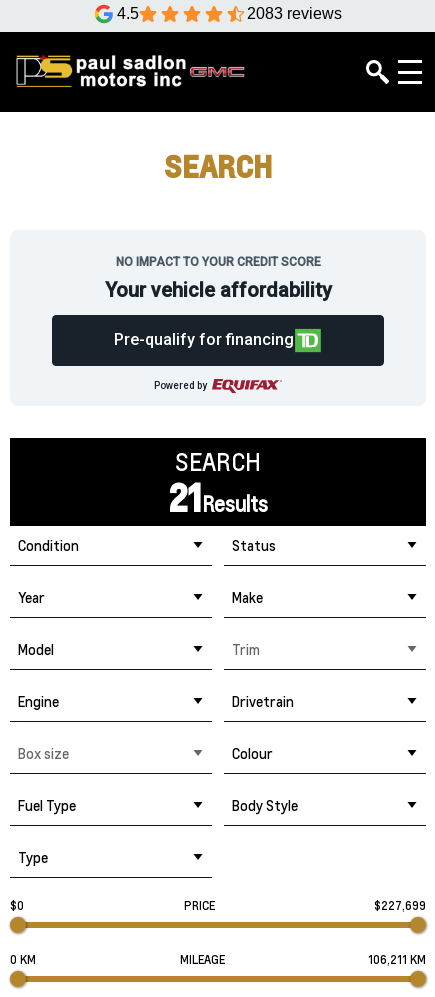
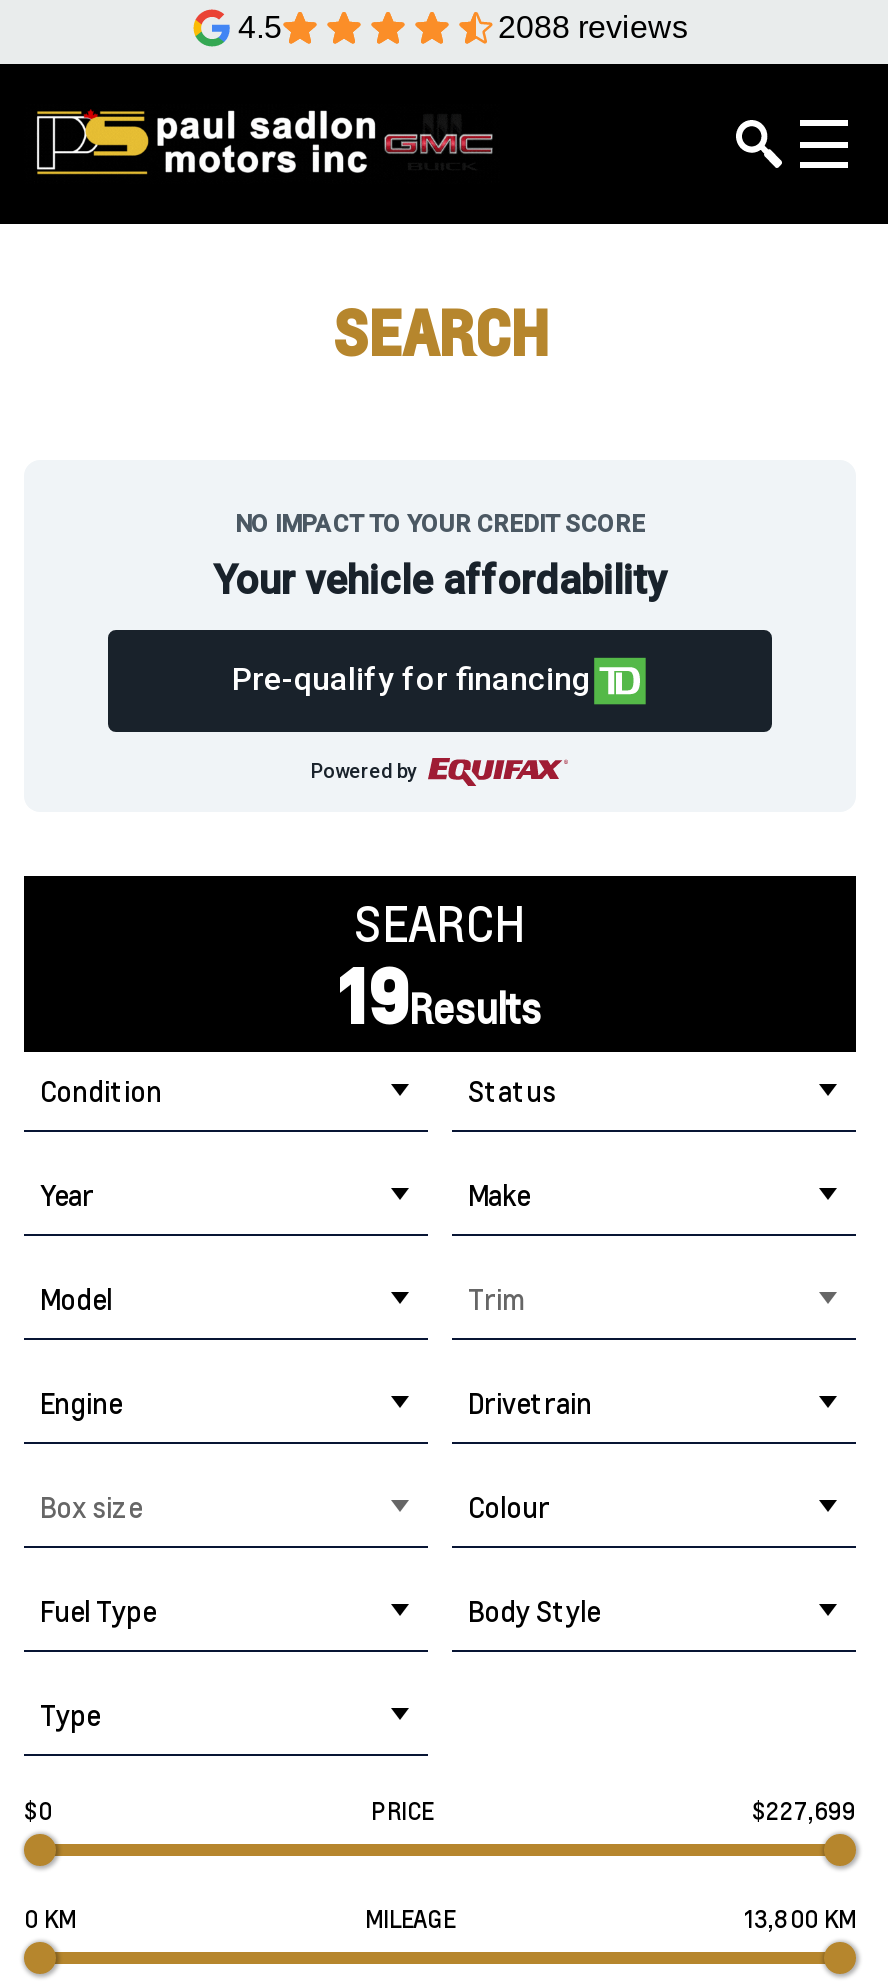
- 2083 reviews
+ 2088 reviews

- 21Results
+ 19Results

- 106,211 KM
+ 13,800 KM
